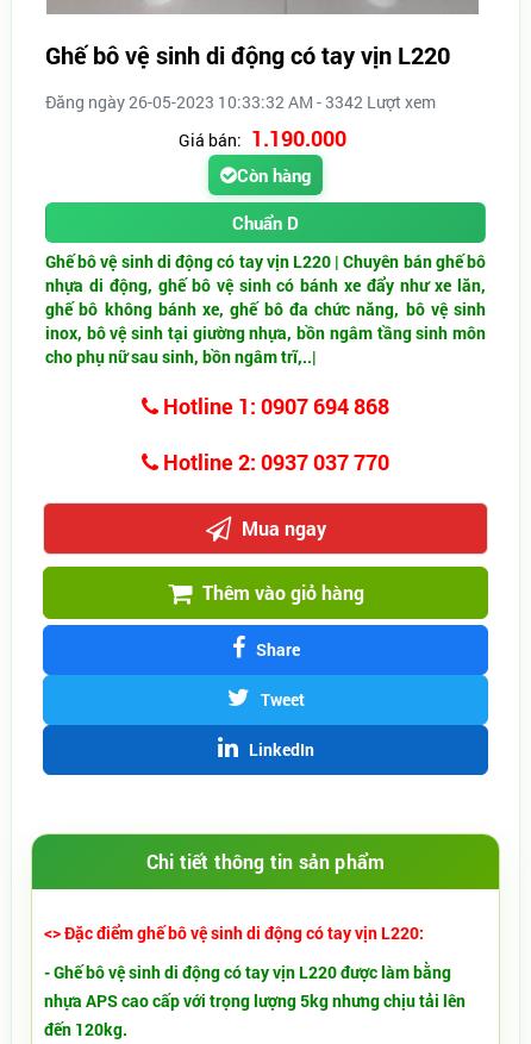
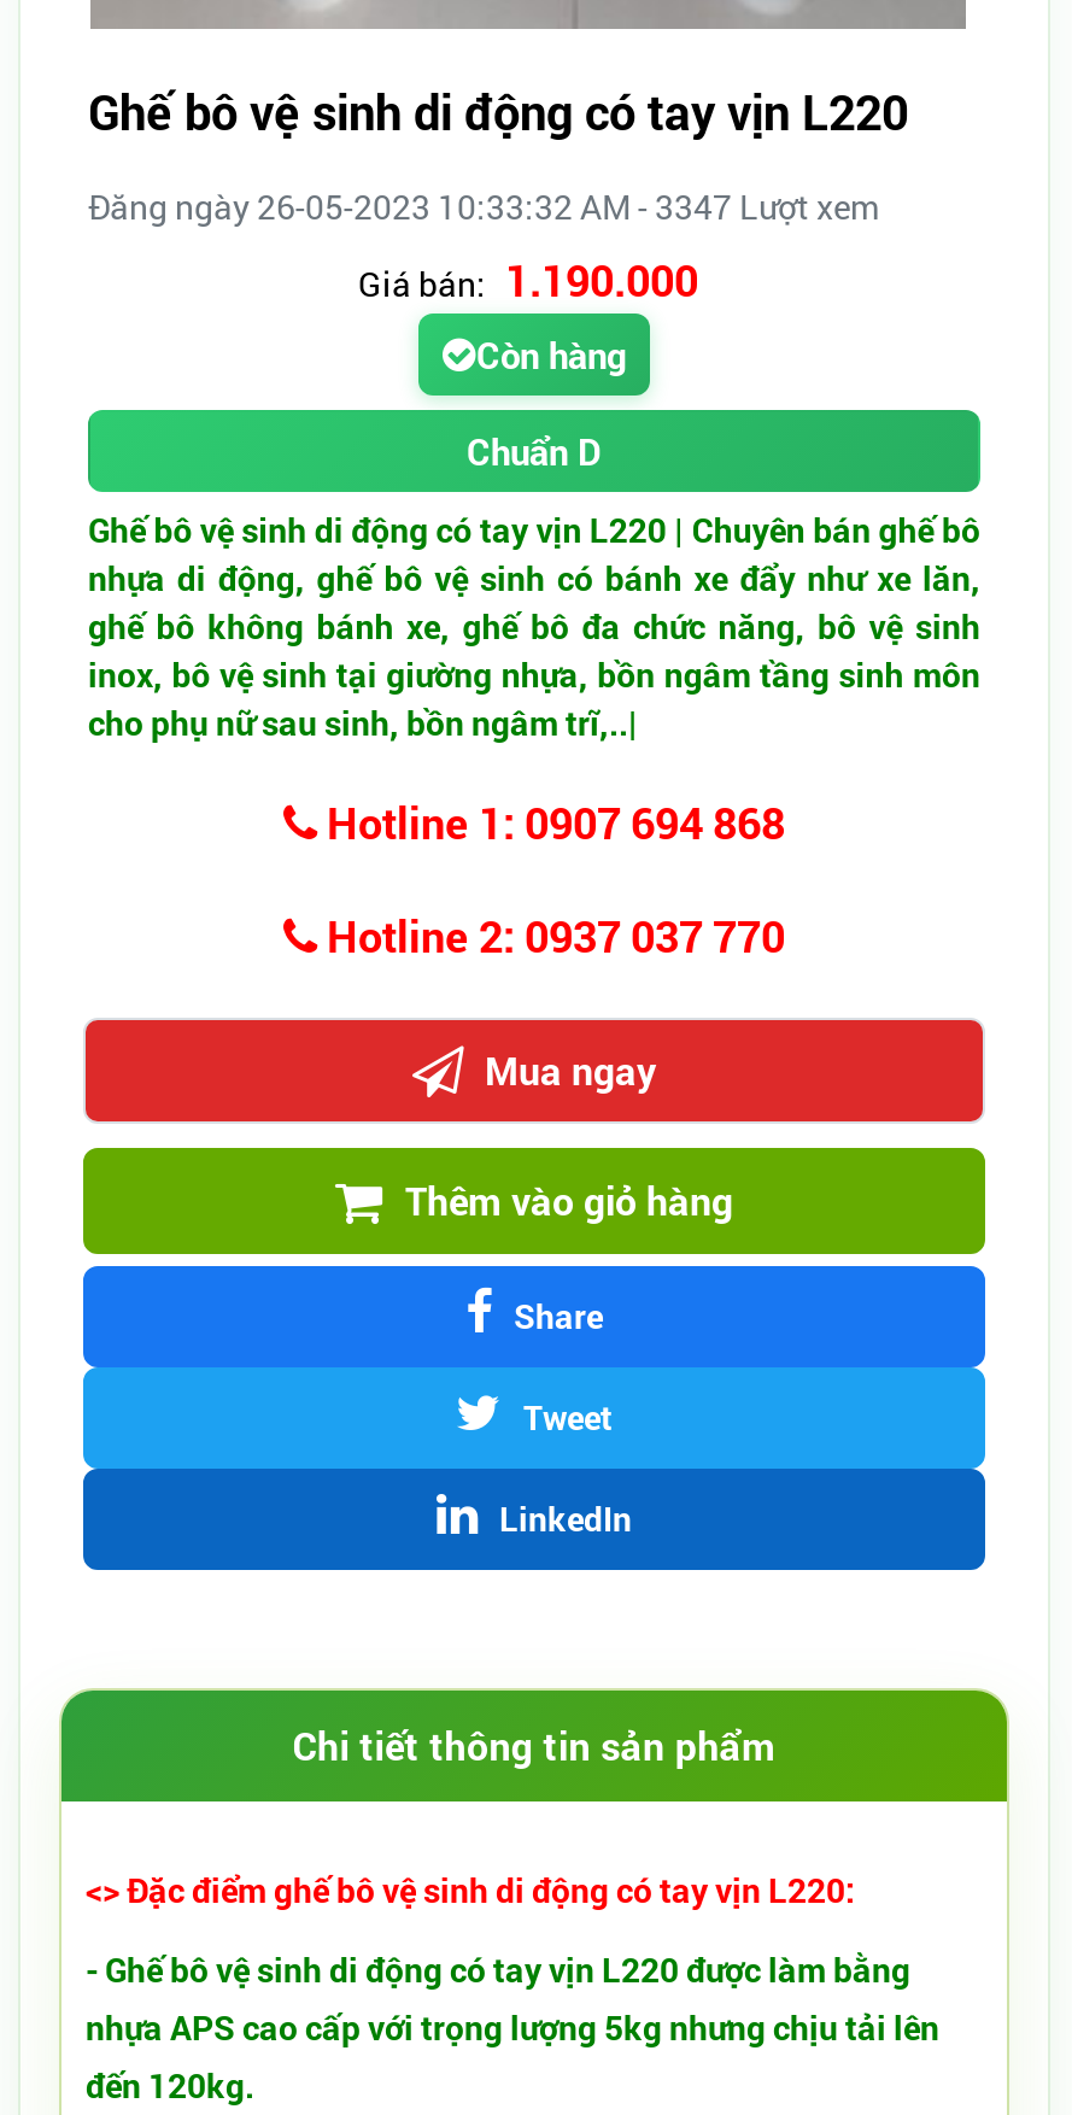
- Đăng ngày 26-05-2023 10:33:32 AM - 3342 Lượt xem
+ Đăng ngày 26-05-2023 10:33:32 AM - 3347 Lượt xem
